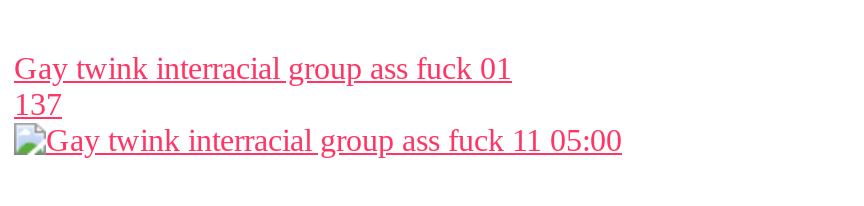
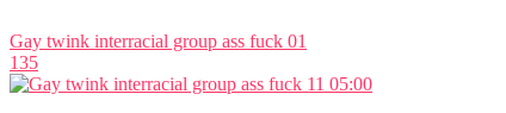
- 137
+ 135
